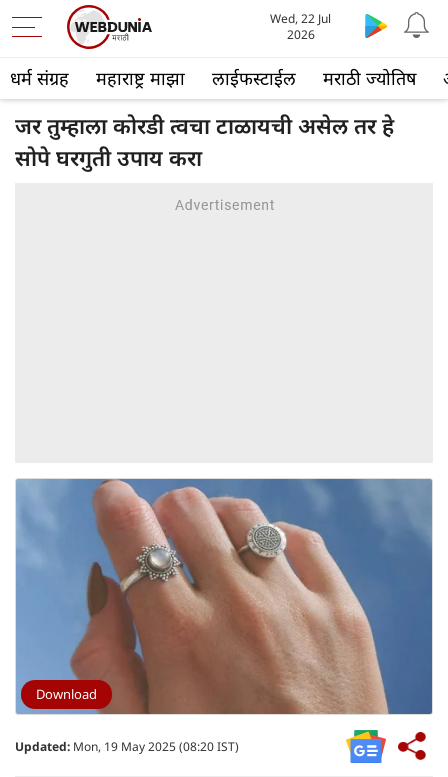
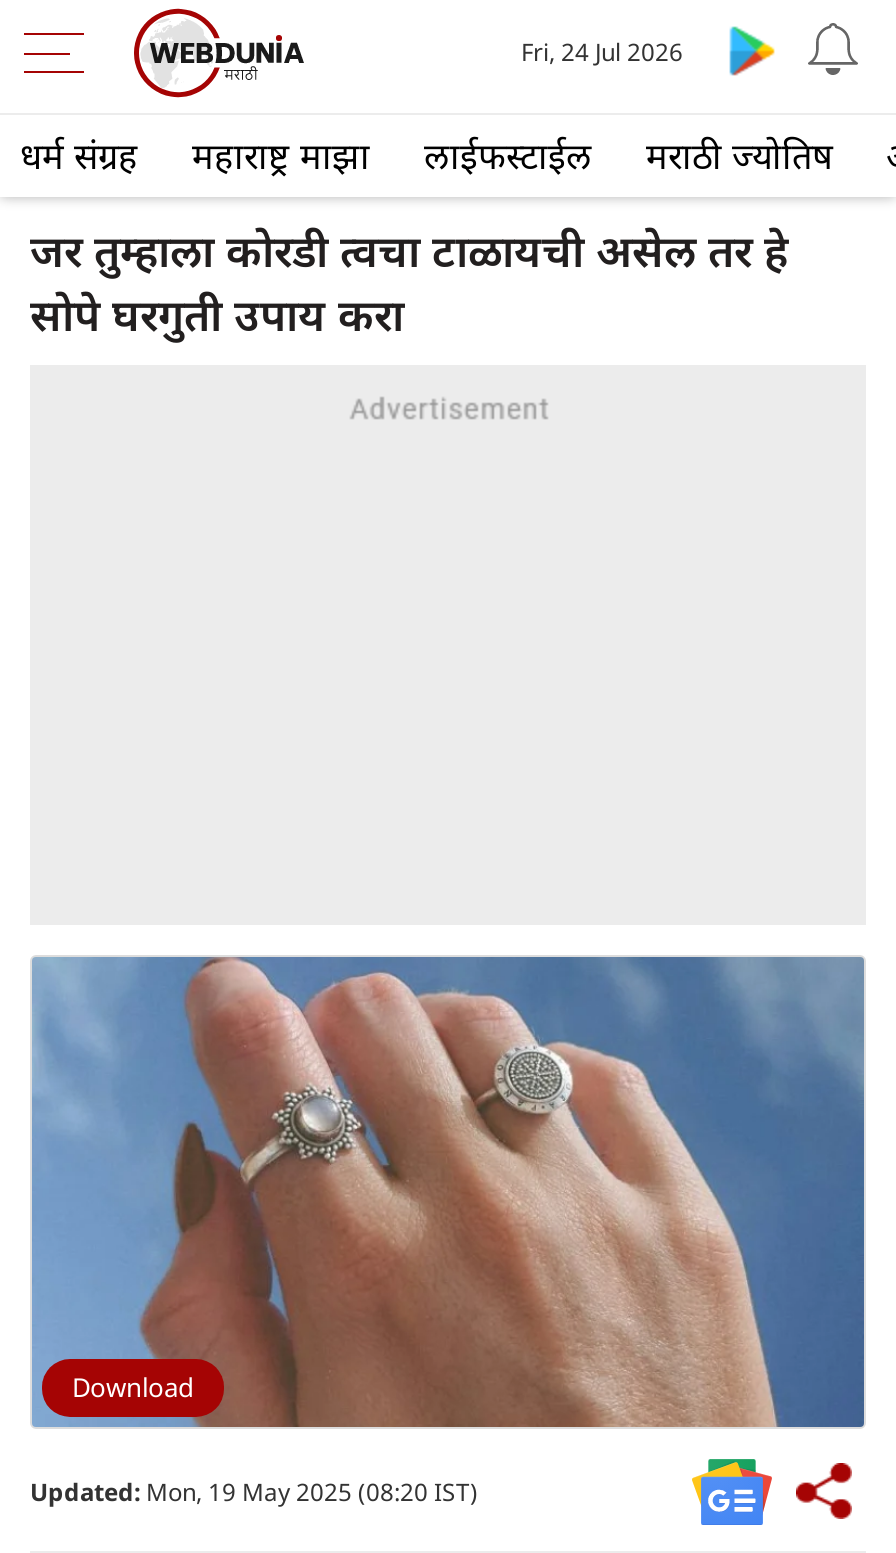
- Wed, 22 Jul
- 2026
+ Fri, 24 Jul 2026
